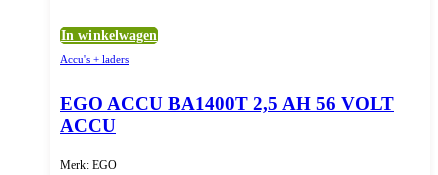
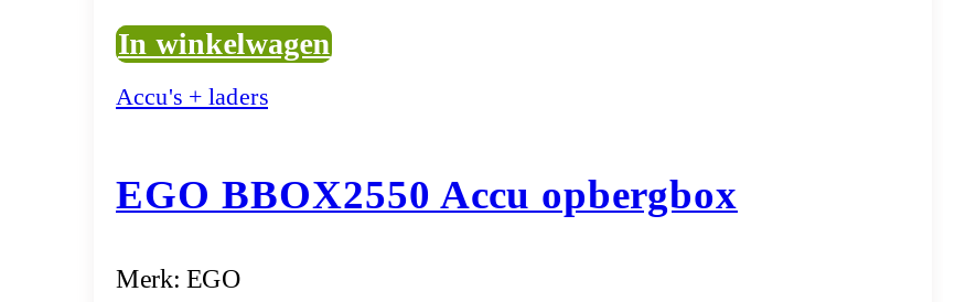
- EGO ACCU BA1400T 2,5 AH 56 VOLT
- ACCU
+ EGO BBOX2550 Accu opbergbox
